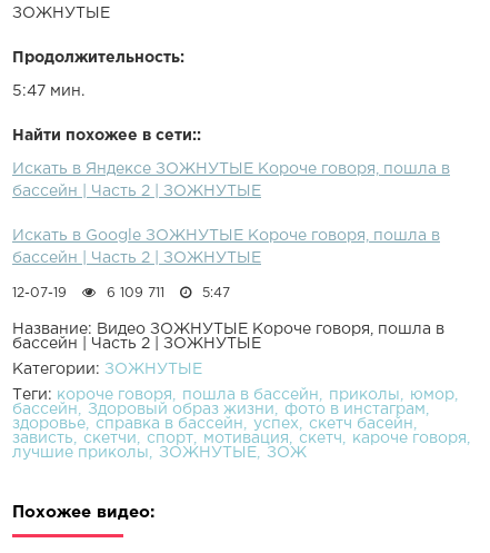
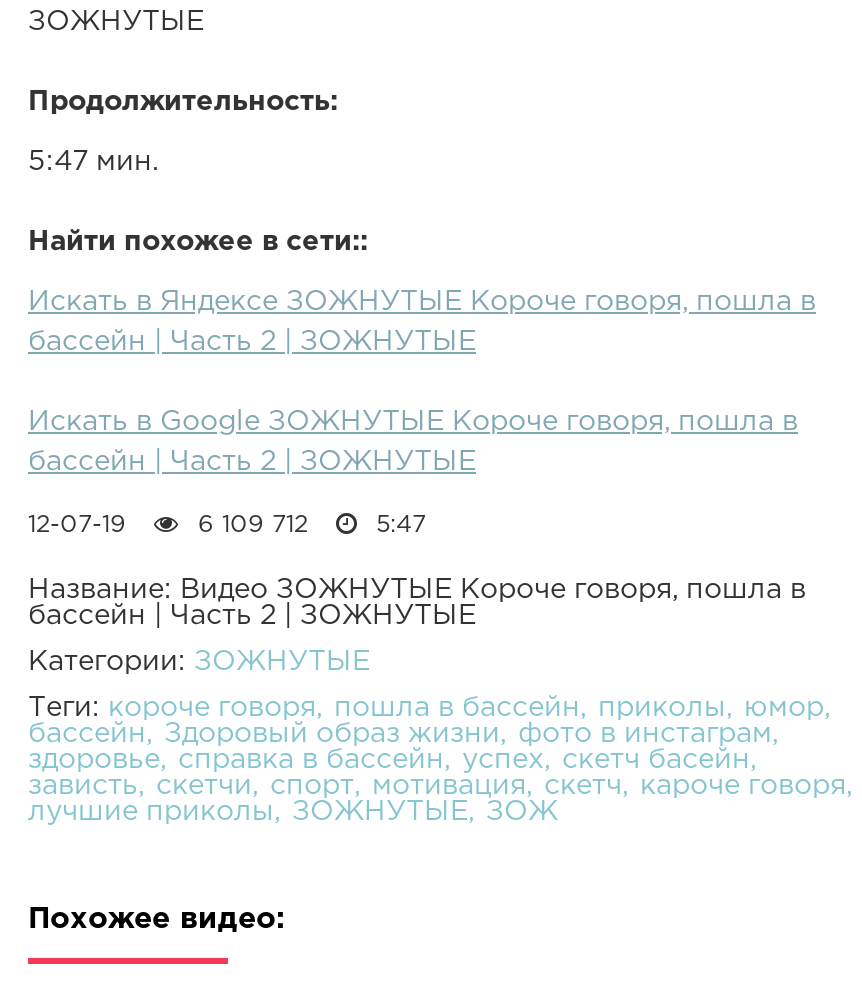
- 6 109 711
+ 6 109 712
